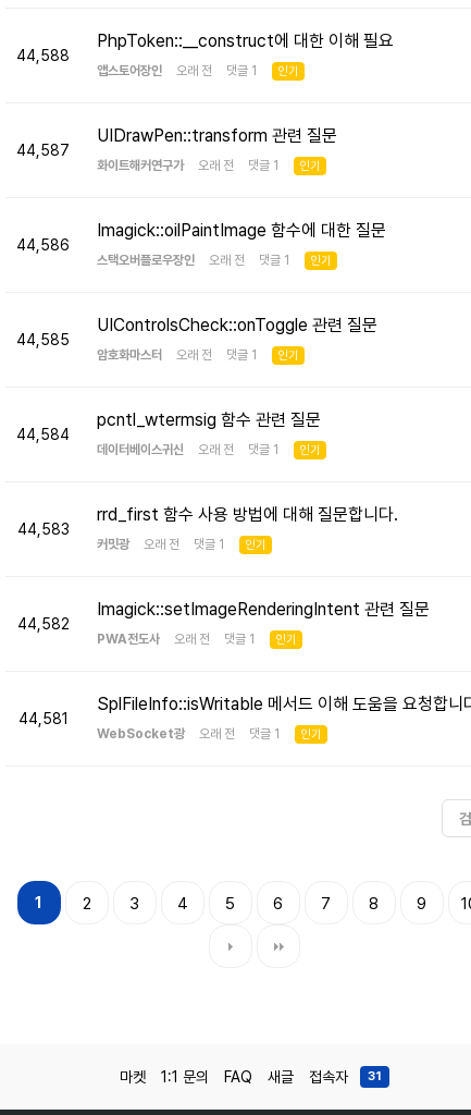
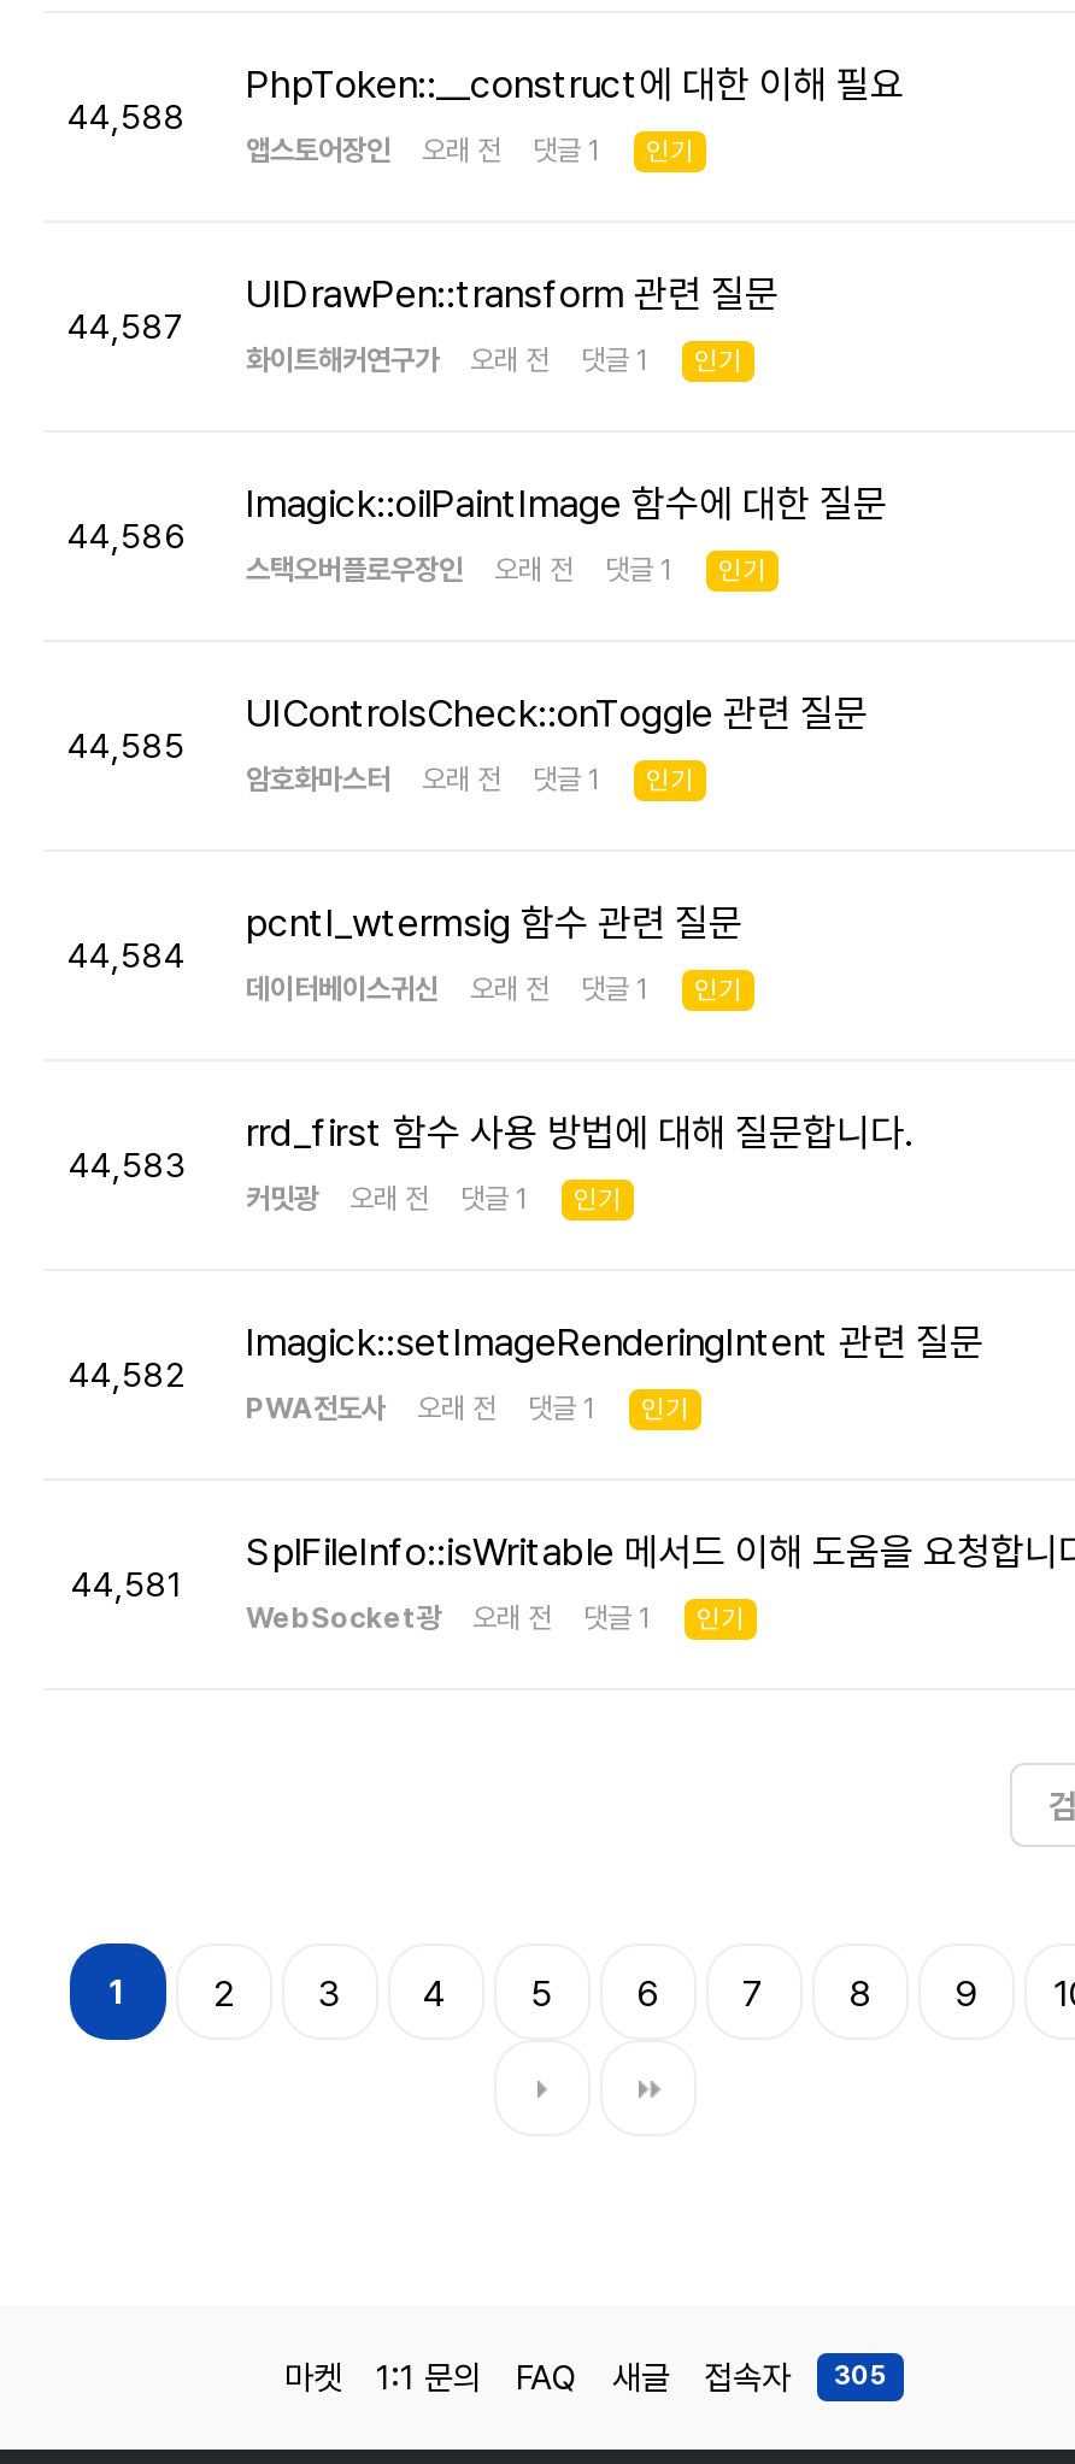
- 마켓 1:1 문의 FAQ 새글 접속자 31
+ 마켓 1:1 문의 FAQ 새글 접속자 305
